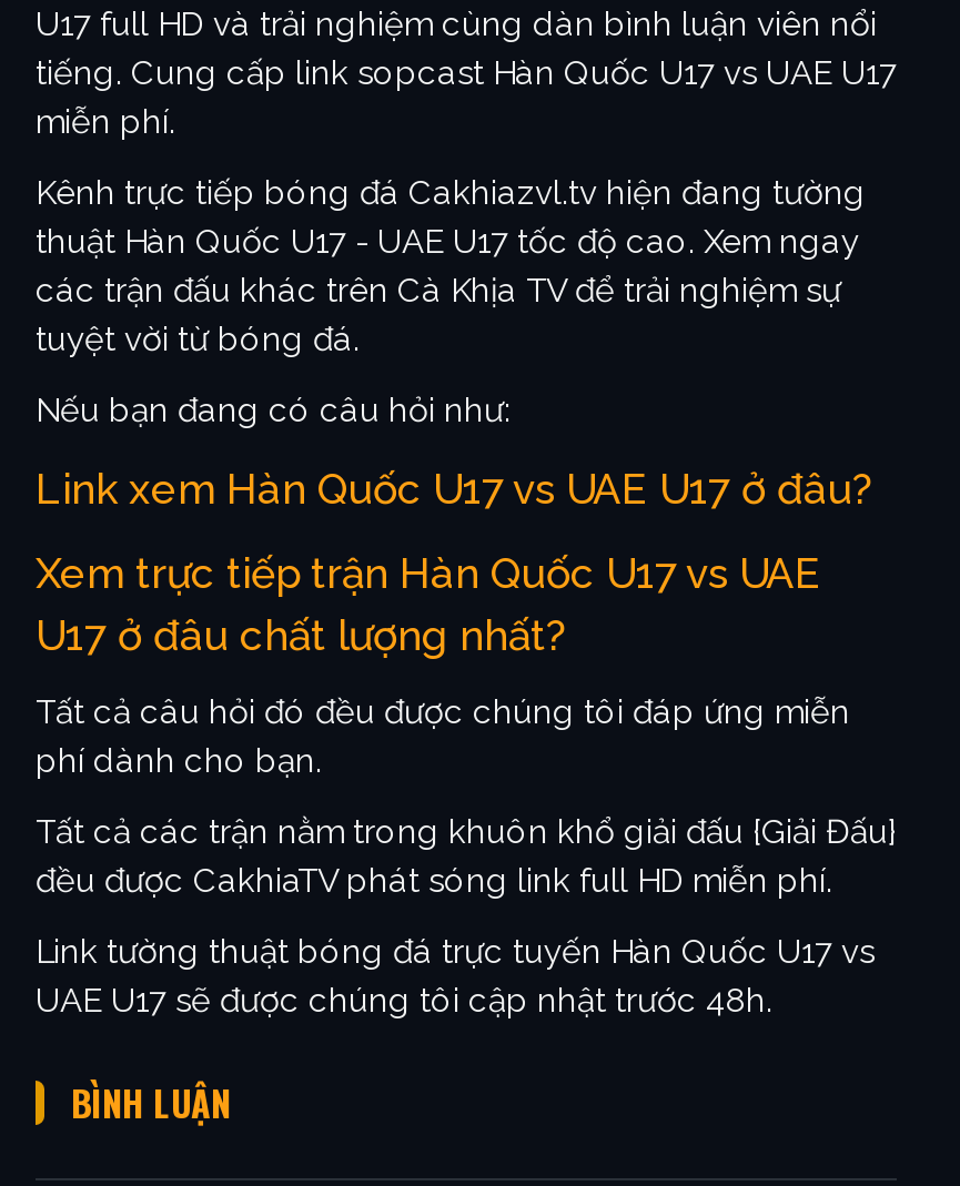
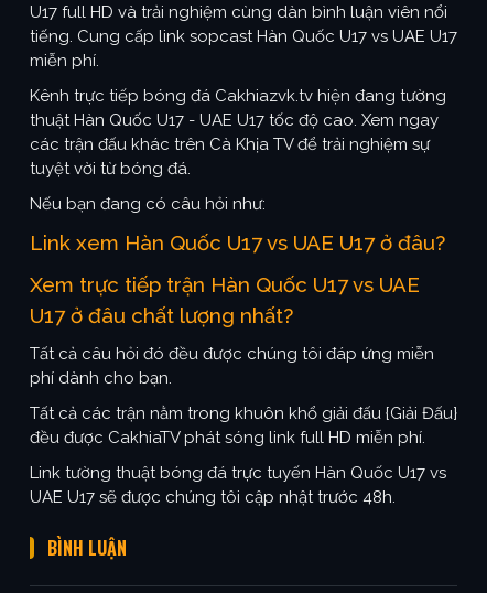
- Kênh trực tiếp bóng đá Cakhiazvl.tv hiện đang tường
+ Kênh trực tiếp bóng đá Cakhiazvk.tv hiện đang tường
